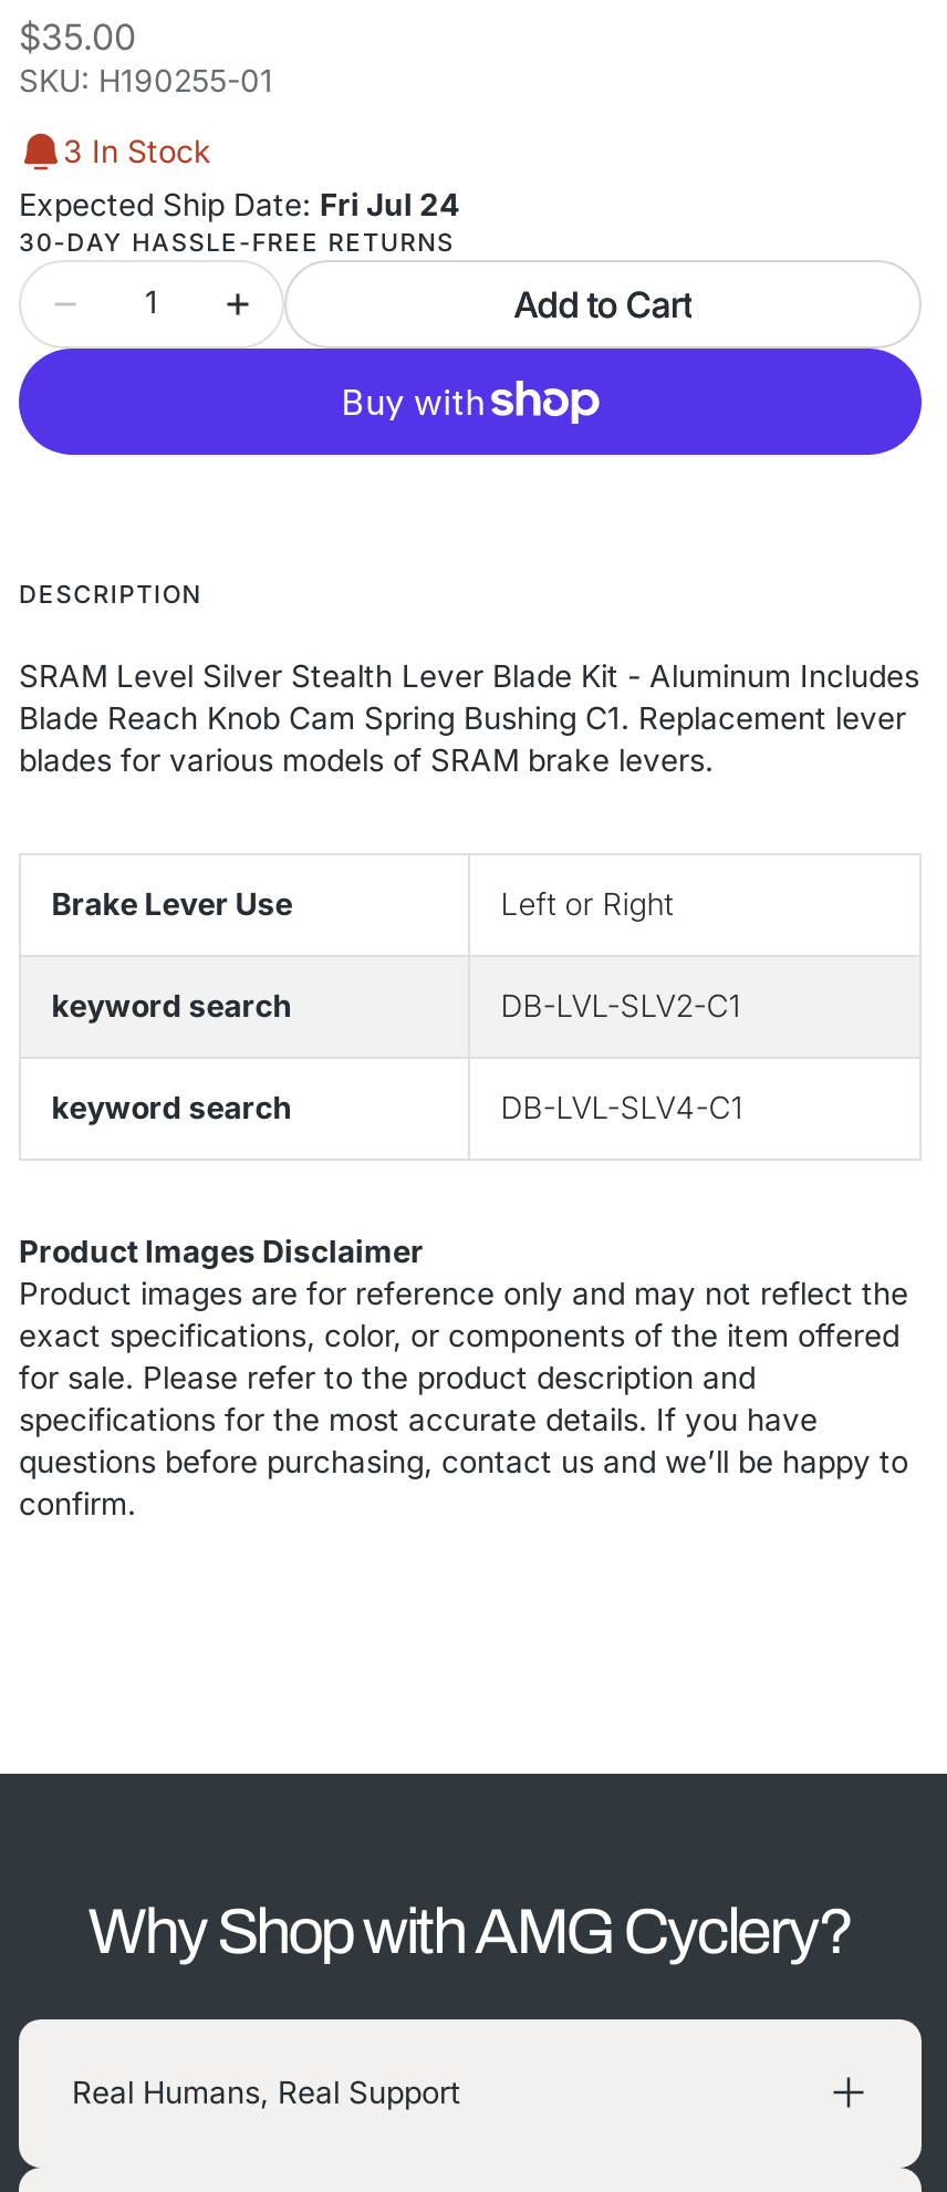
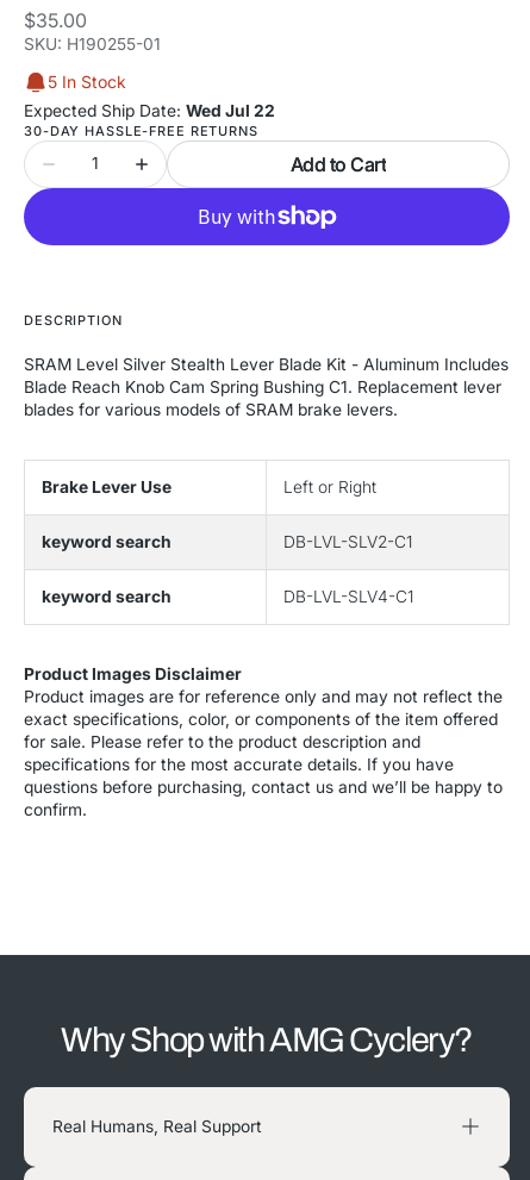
- 3 In Stock
+ 5 In Stock

- Expected Ship Date: Fri Jul 24
+ Expected Ship Date: Wed Jul 22
